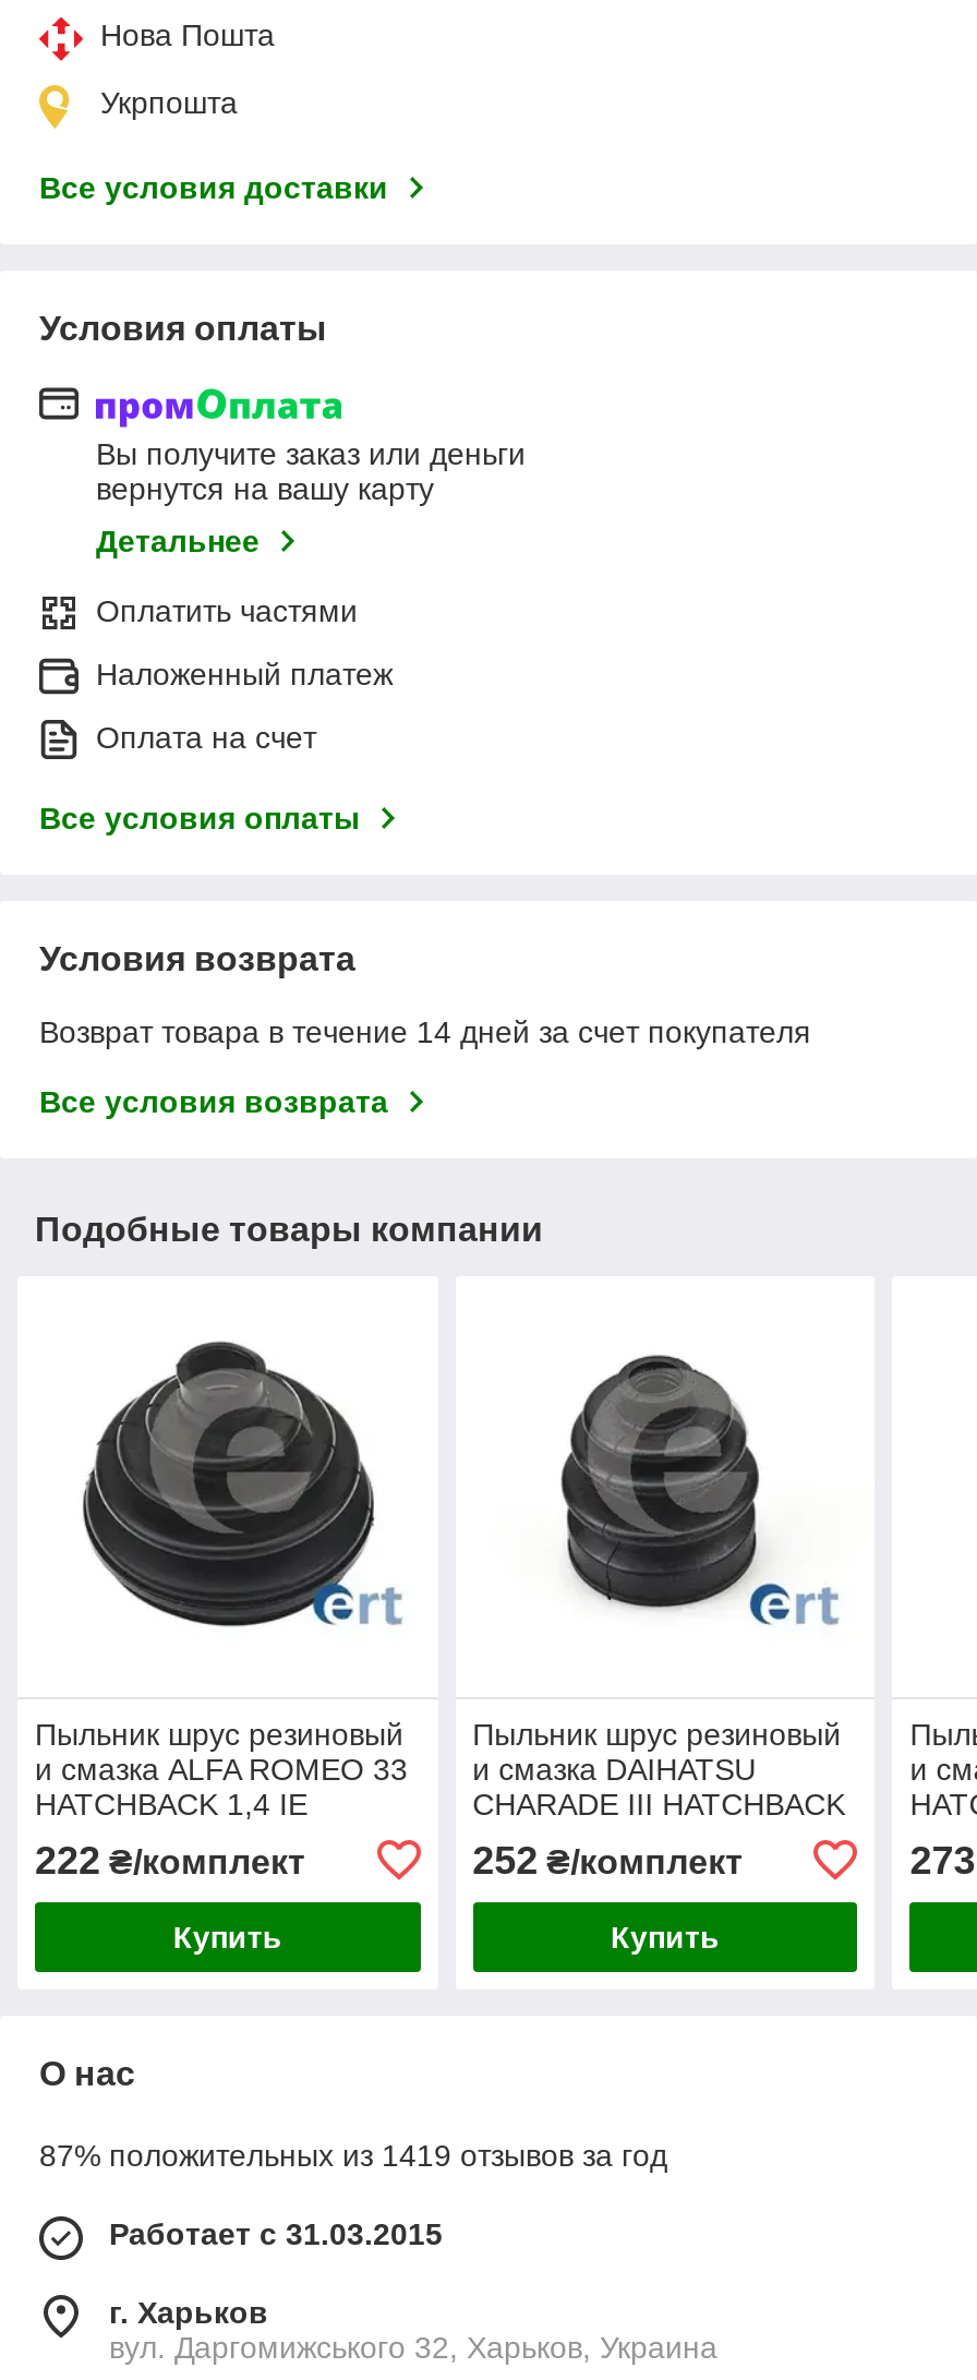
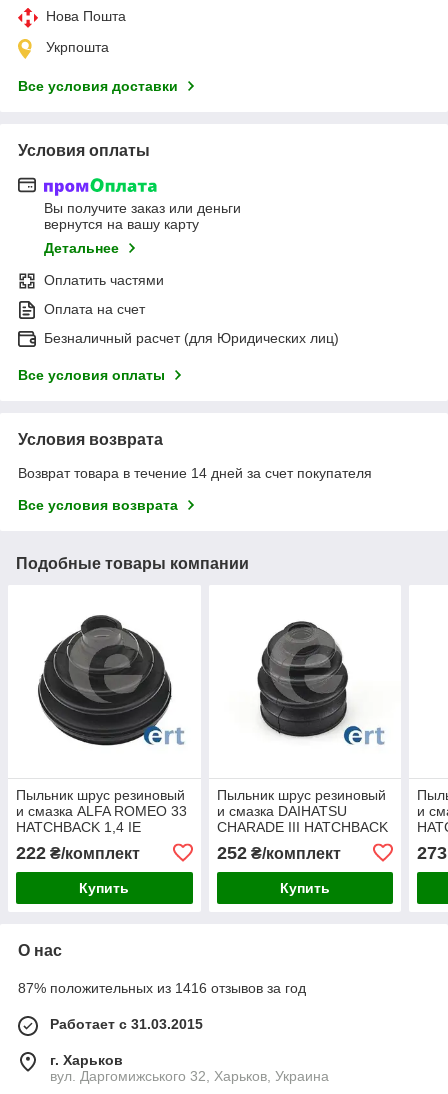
- Наложенный платеж

moved up: Оплата на счет

+ Безналичный расчет (для Юридических лиц)

- 87% положительных из 1419 отзывов за год
+ 87% положительных из 1416 отзывов за год
